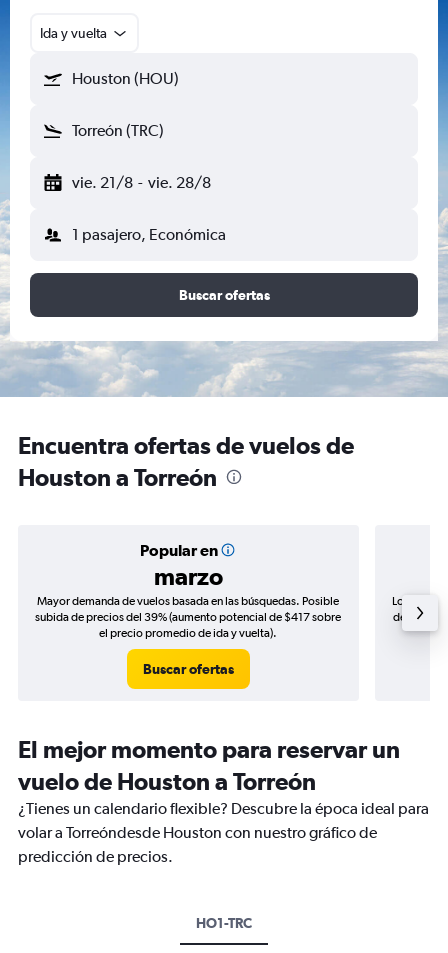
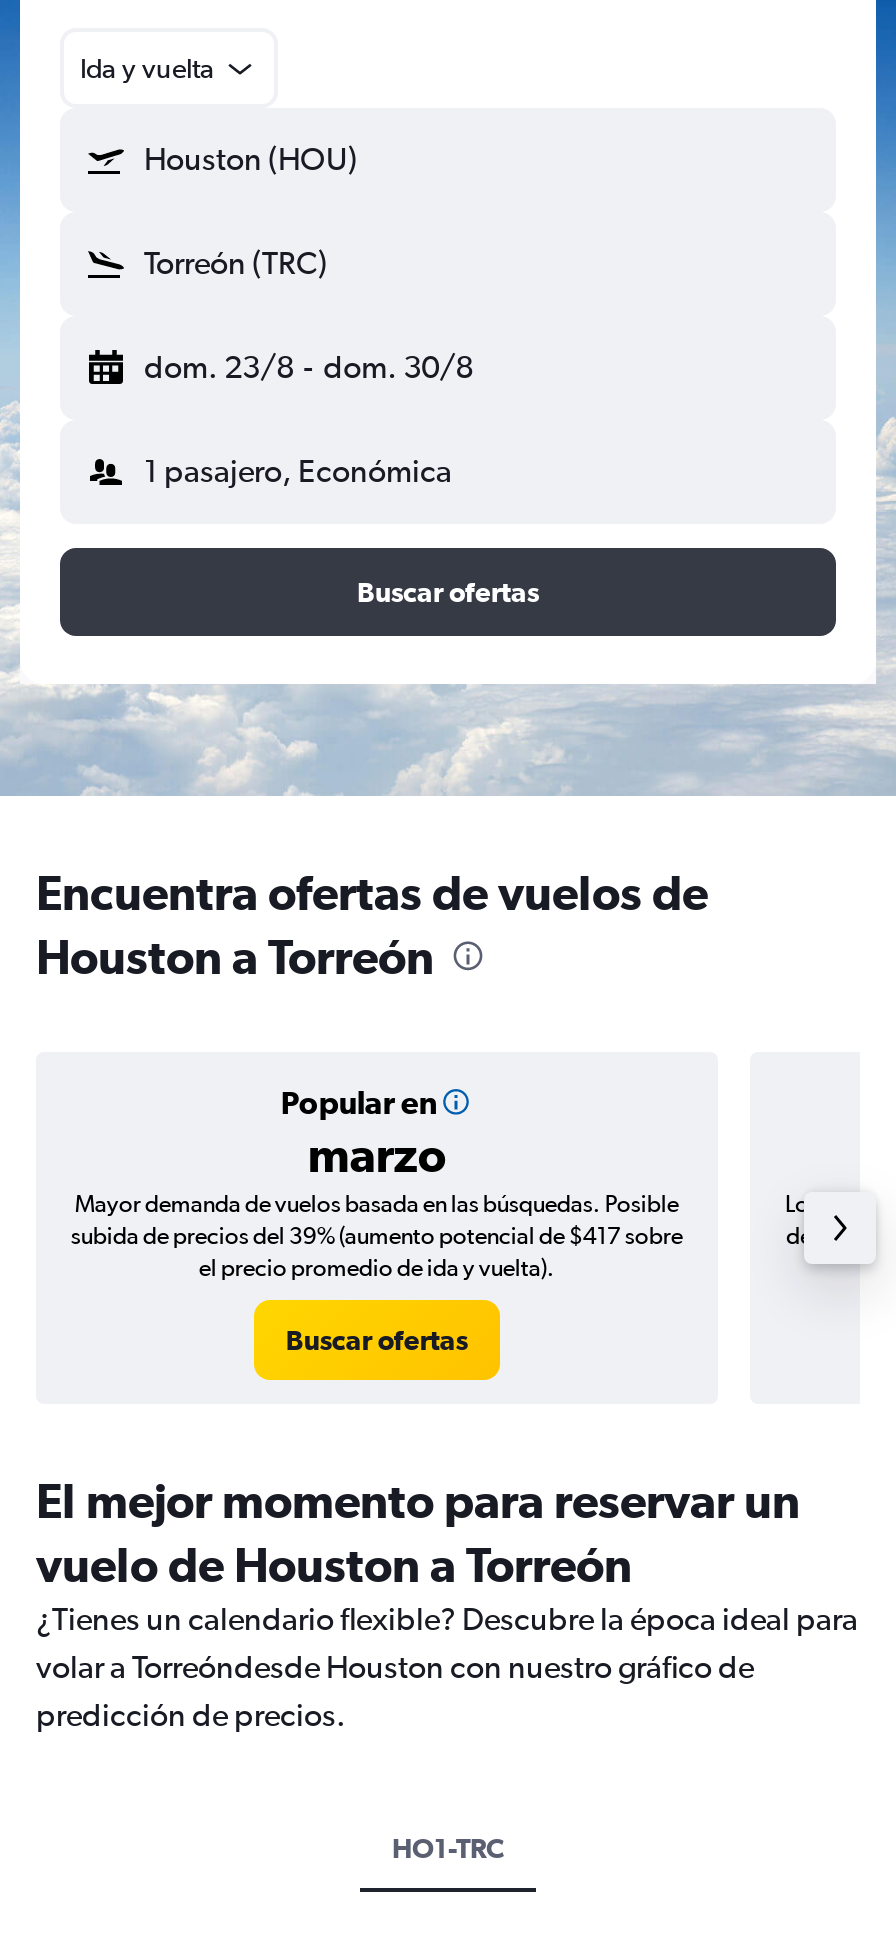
- vie. 21/8 - vie. 28/8
+ dom. 23/8 - dom. 30/8
